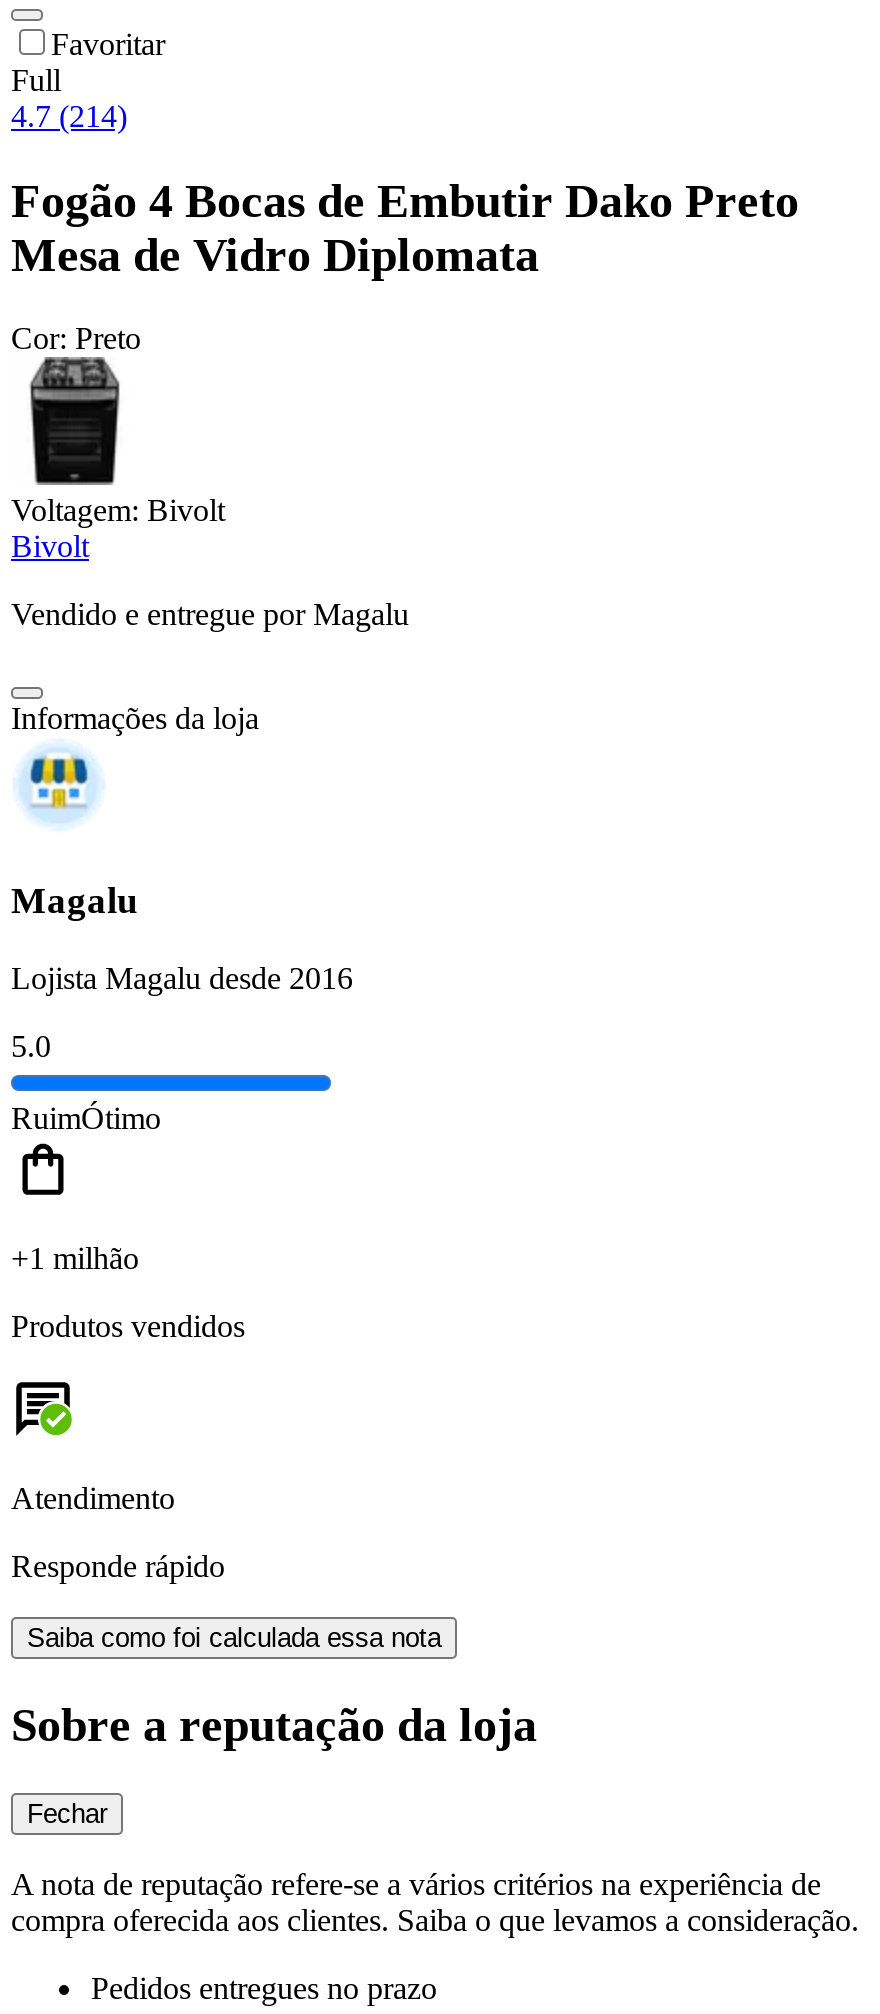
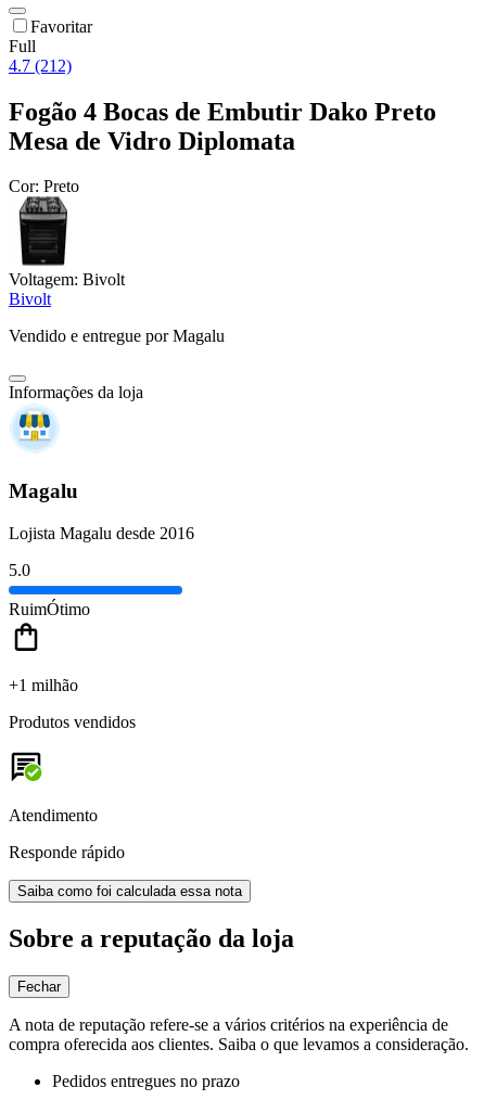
- 4.7 (214)
+ 4.7 (212)
